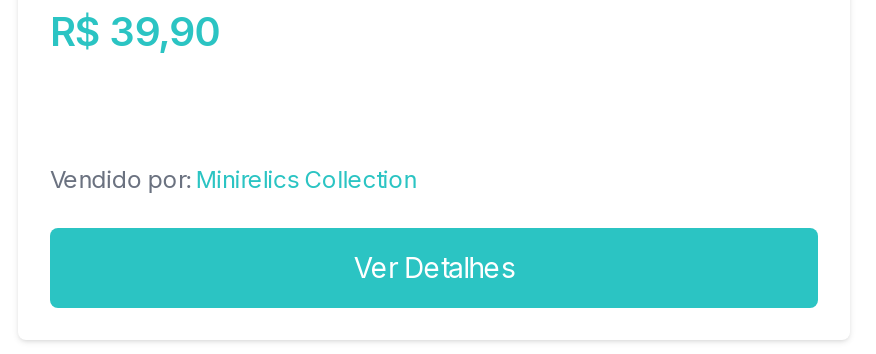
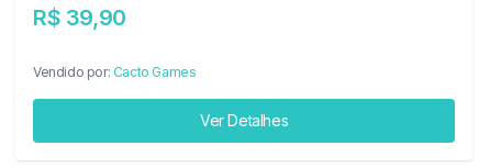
- Vendido por: Minirelics Collection
+ Vendido por: Cacto Games
